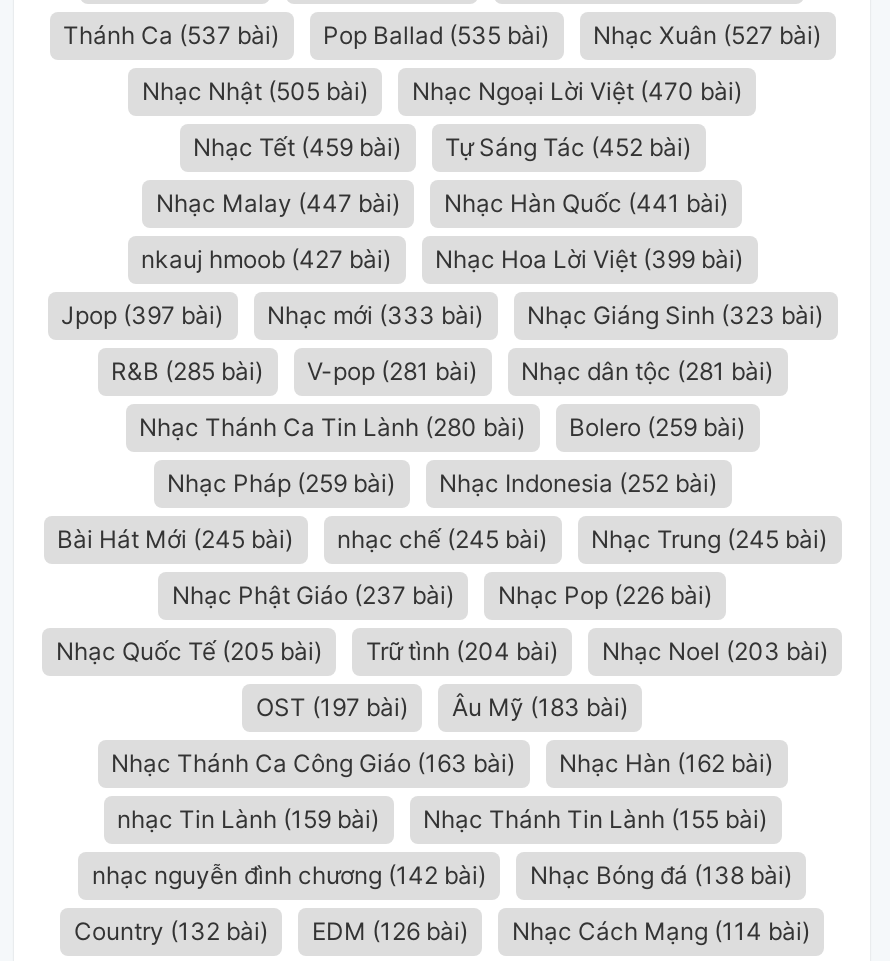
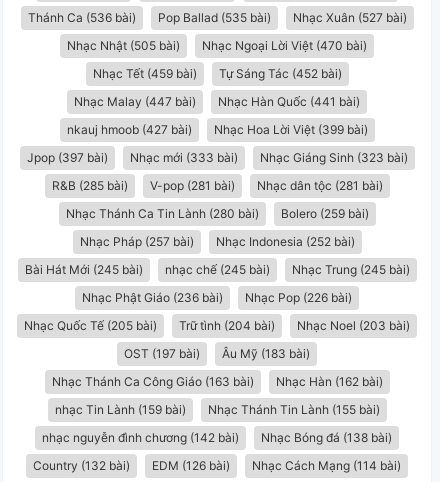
- Thánh Ca (537 bài) Pop Ballad (535 bài) Nhạc Xuân (527 bài)
+ Thánh Ca (536 bài) Pop Ballad (535 bài) Nhạc Xuân (527 bài)

- Nhạc Pháp (259 bài) Nhạc Indonesia (252 bài)
+ Nhạc Pháp (257 bài) Nhạc Indonesia (252 bài)

- Nhạc Phật Giáo (237 bài)
+ Nhạc Phật Giáo (236 bài)
